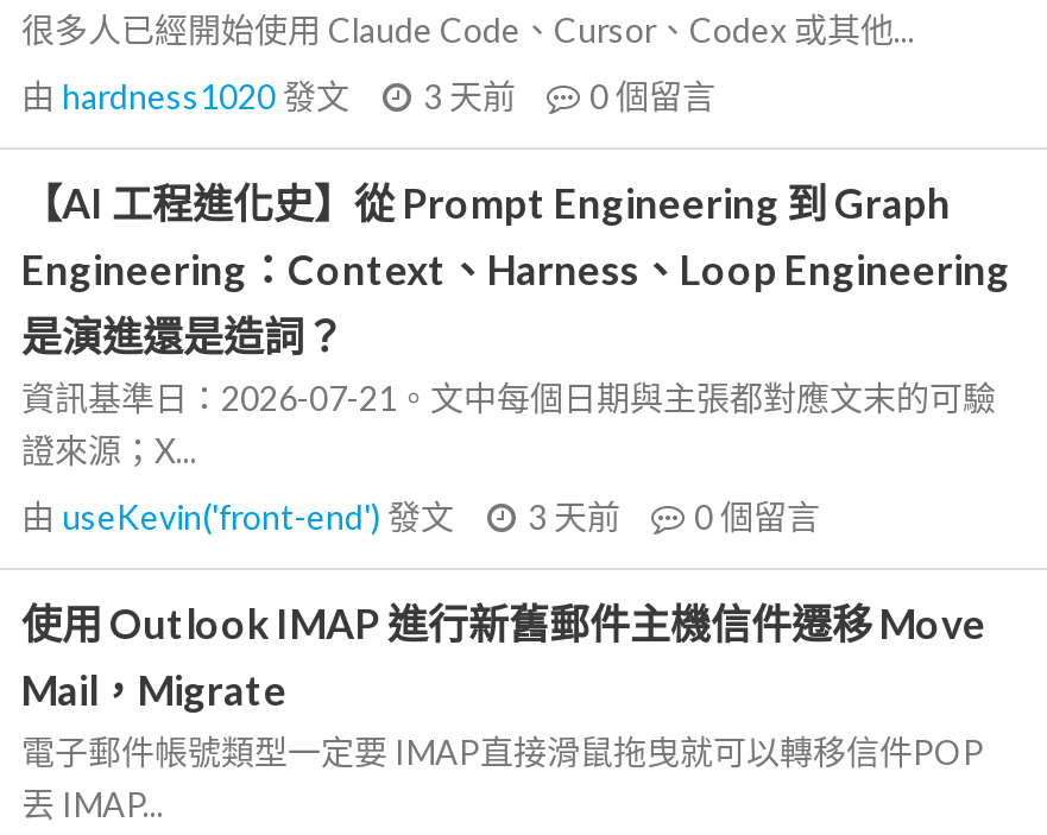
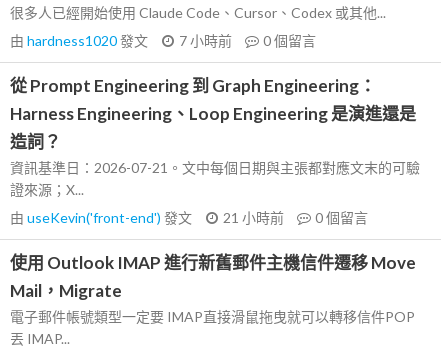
- 由hardness1020發文 3 天前 0個留言
+ 由hardness1020發文 7 小時前 0個留言

- 【AI 工程進化史】從 Prompt Engineering 到 Graph
- Engineering：Context、Harness、Loop Engineering
- 是演進還是造詞？
+ 從 Prompt Engineering 到 Graph Engineering：
+ Harness Engineering、Loop Engineering 是演進還是
+ 造詞？

- 由useKevin('front-end')發文 3 天前 0個留言
+ 由useKevin('front-end')發文 21 小時前 0個留言
